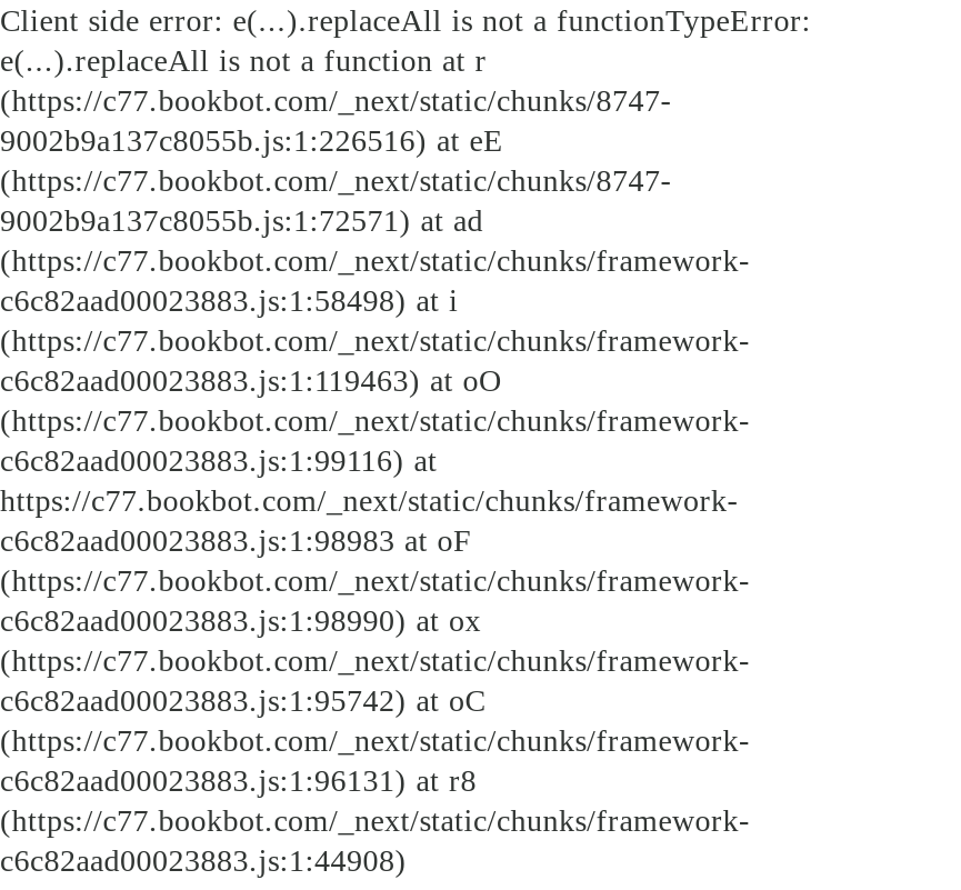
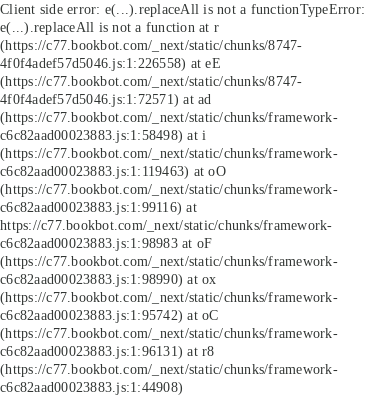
- 9002b9a137c8055b.js:1:226516) at eE
+ 4f0f4adef57d5046.js:1:226558) at eE

- 9002b9a137c8055b.js:1:72571) at ad
+ 4f0f4adef57d5046.js:1:72571) at ad
